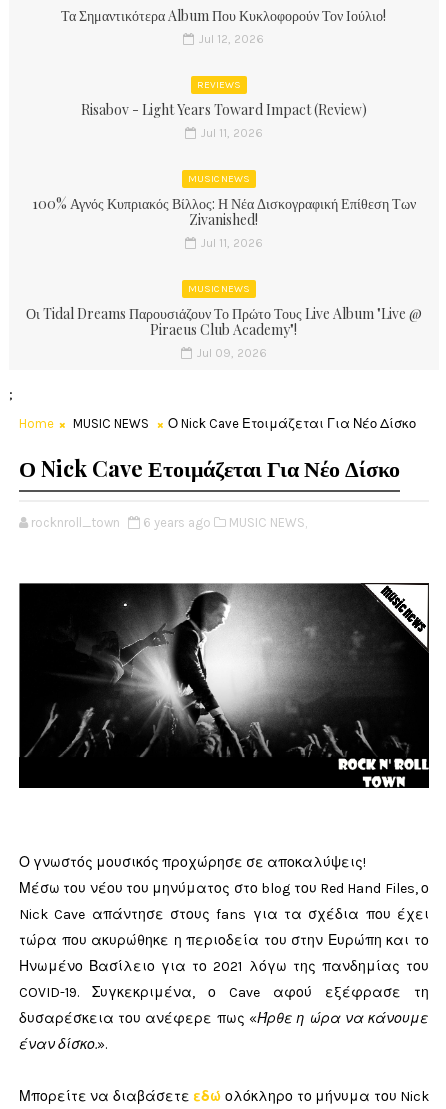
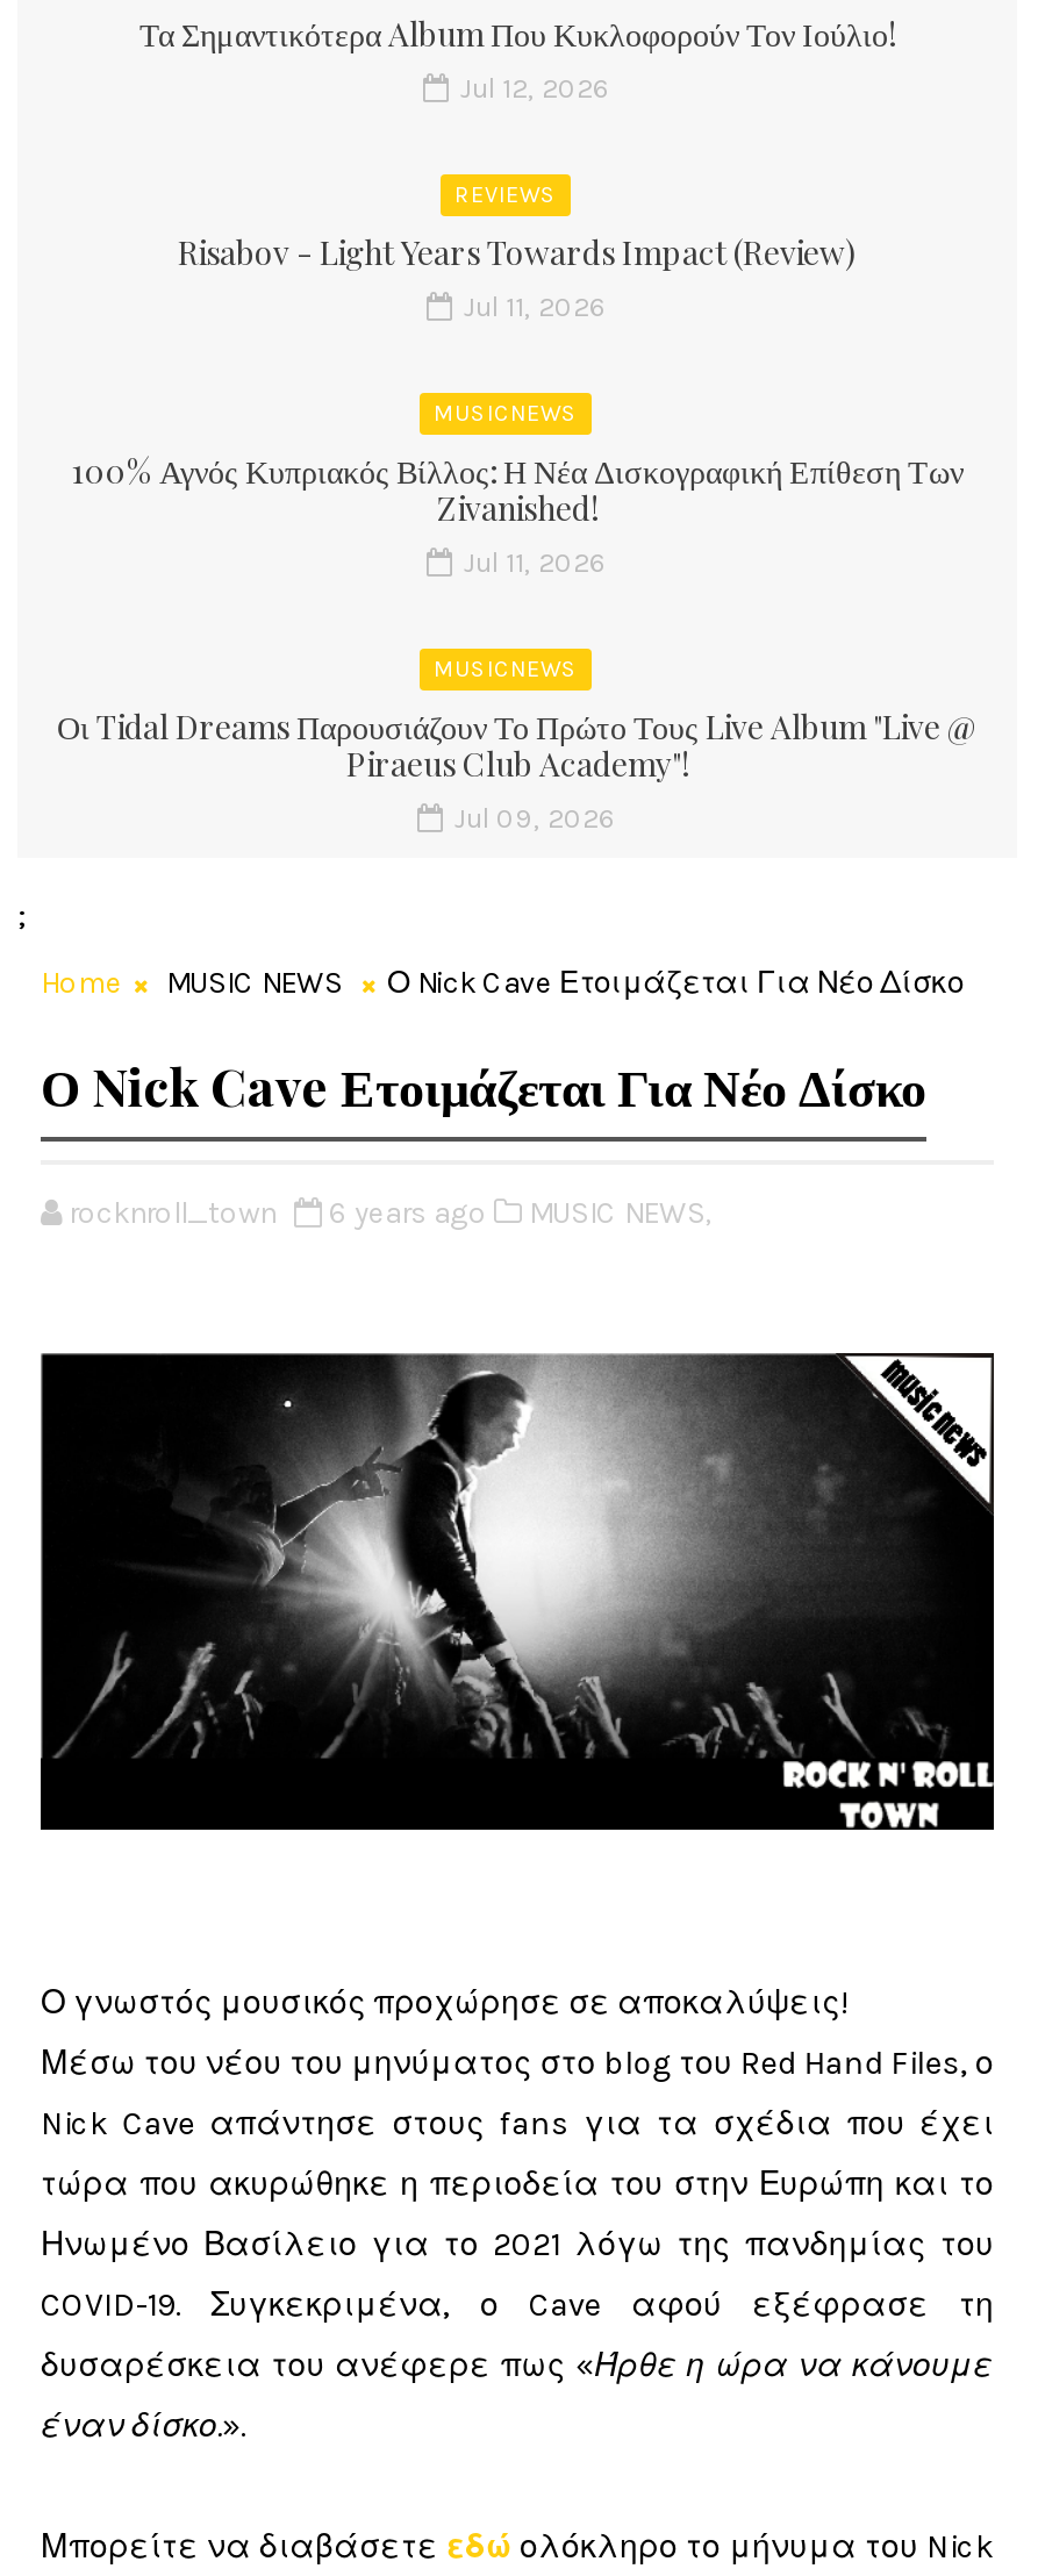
- Risabov - Light Years Toward Impact (Review)
+ Risabov - Light Years Towards Impact (Review)
